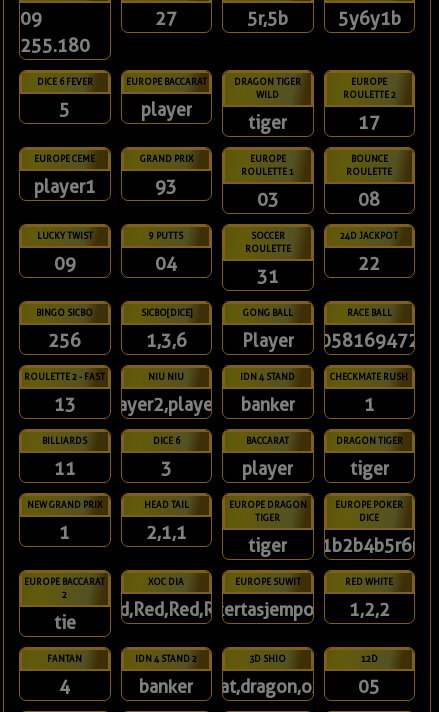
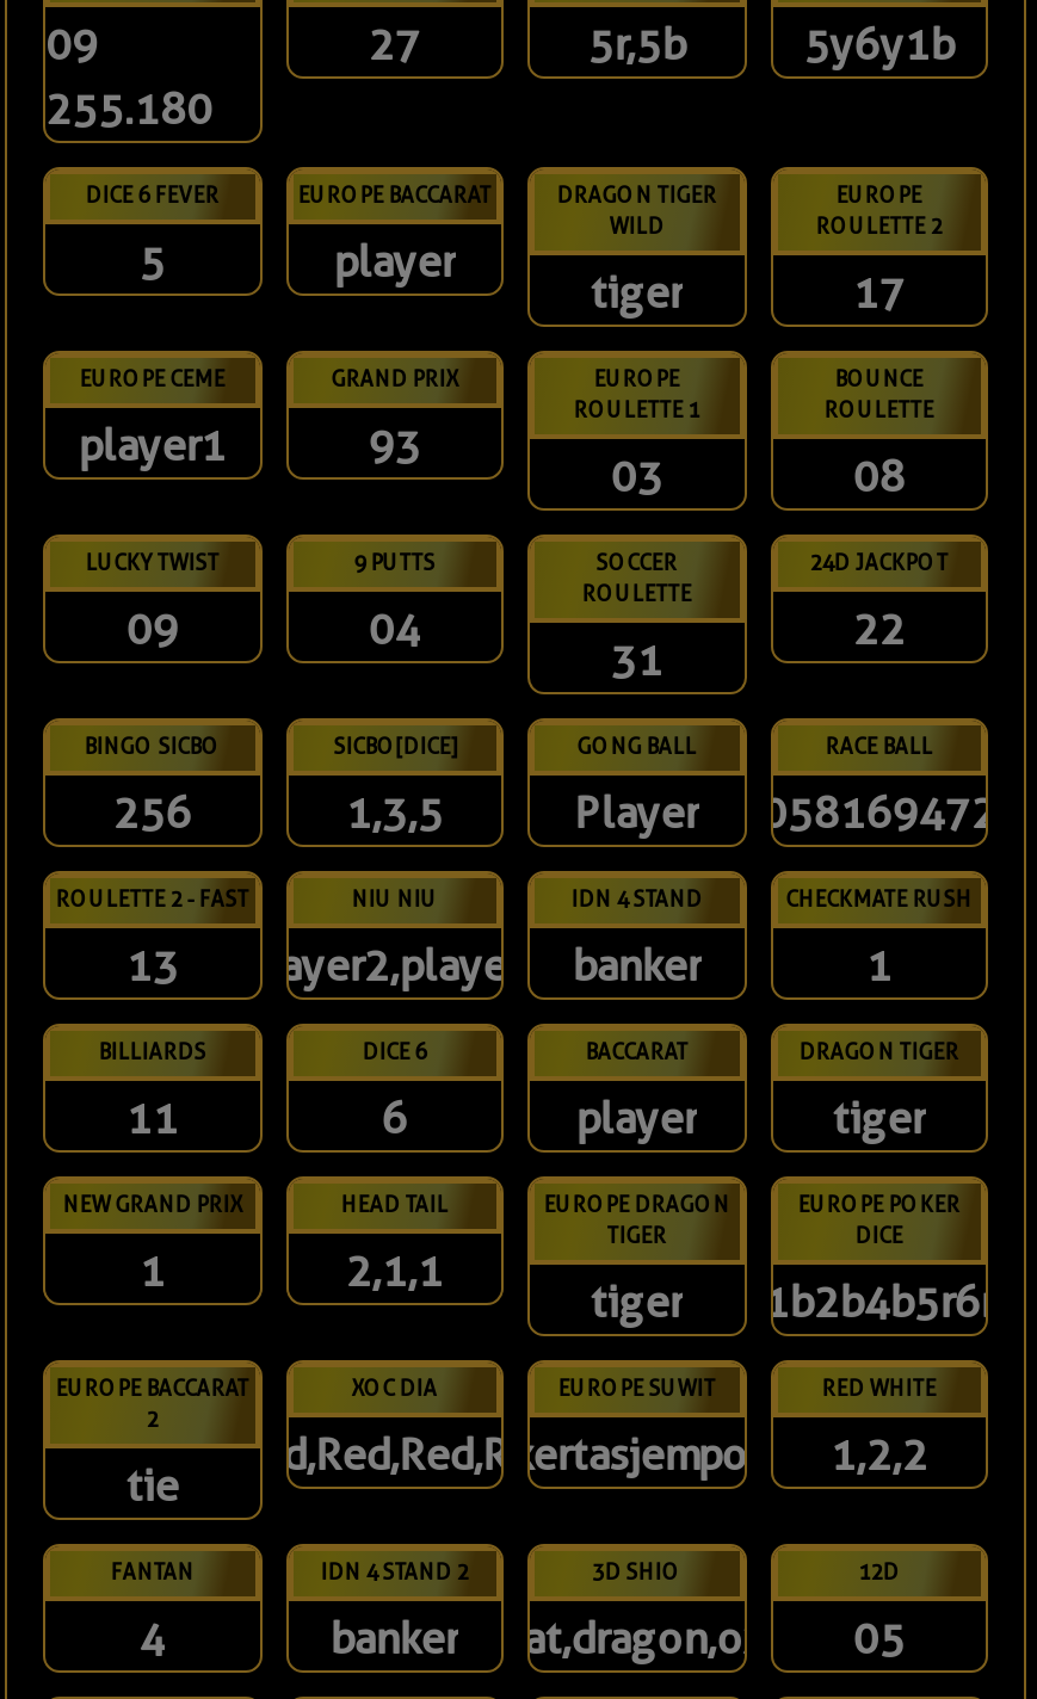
- 1,3,6
+ 1,3,5

- 3
+ 6
